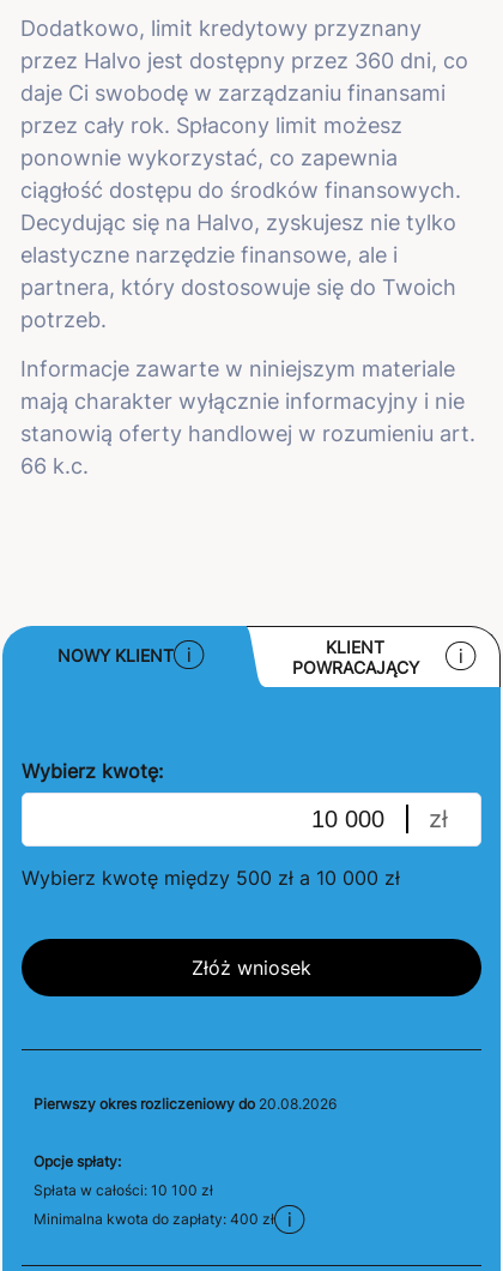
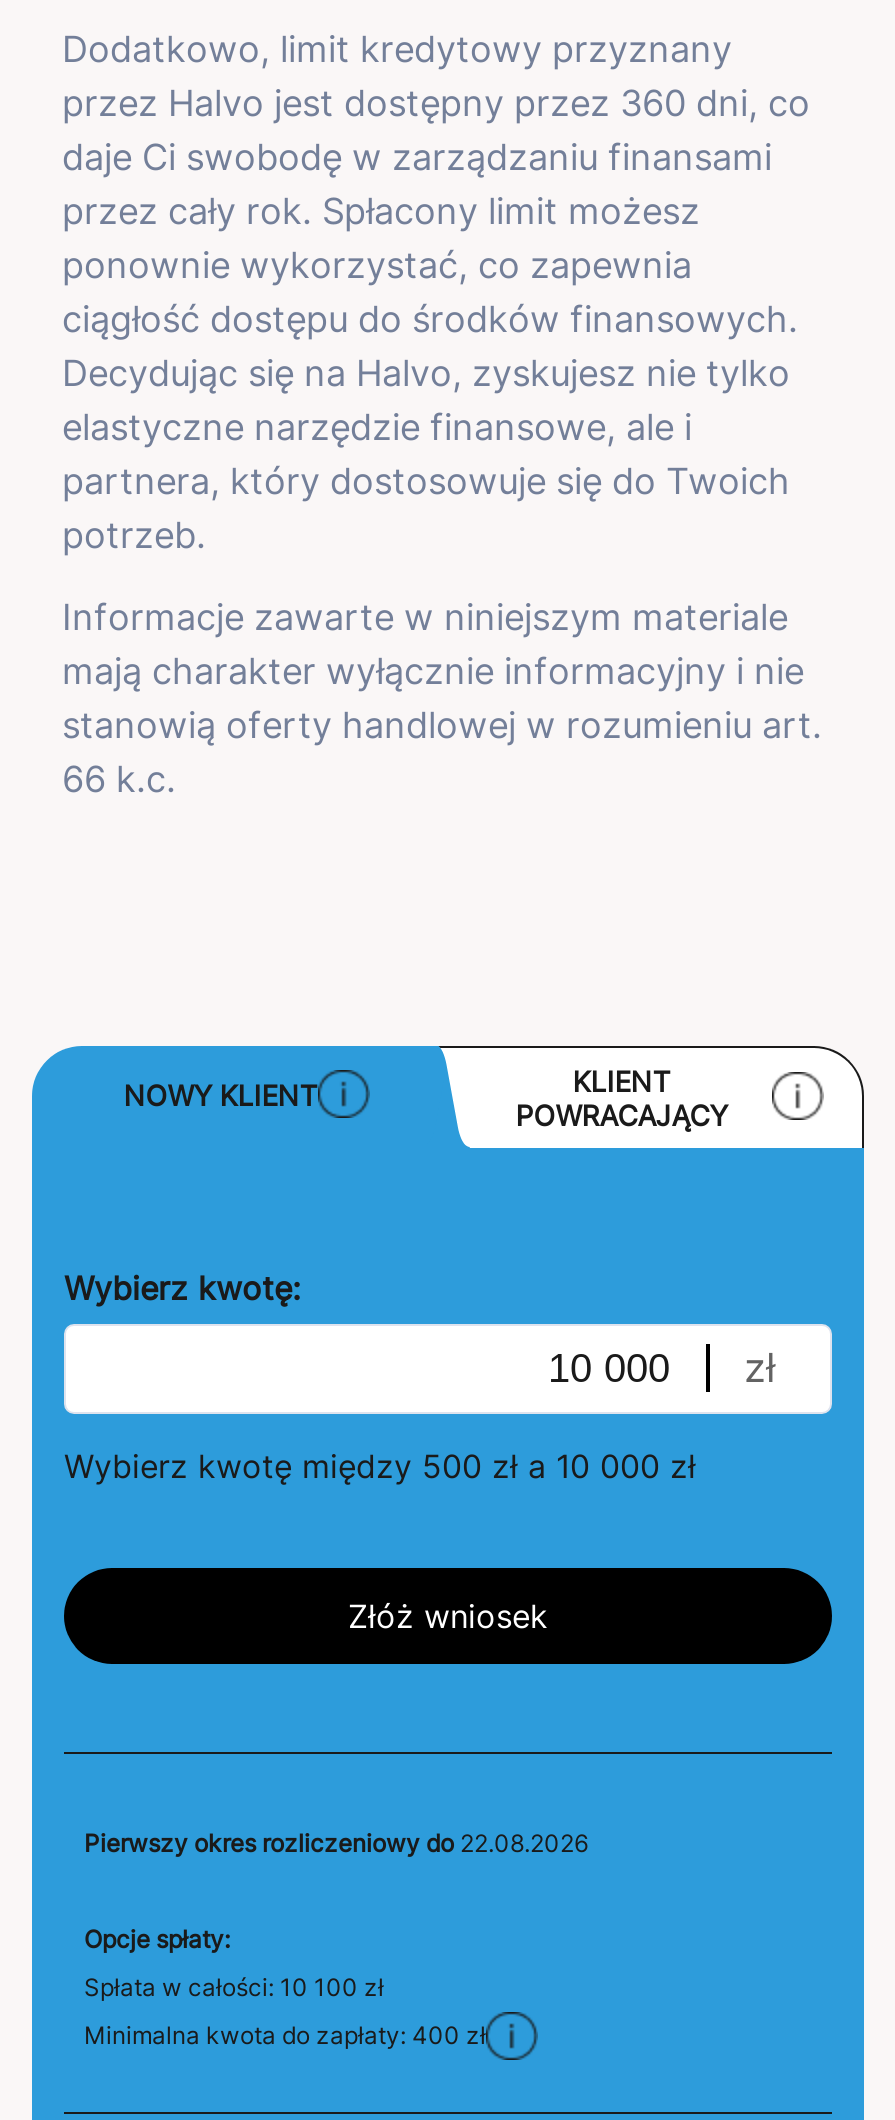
- Pierwszy okres rozliczeniowy do 20.08.2026
+ Pierwszy okres rozliczeniowy do 22.08.2026
